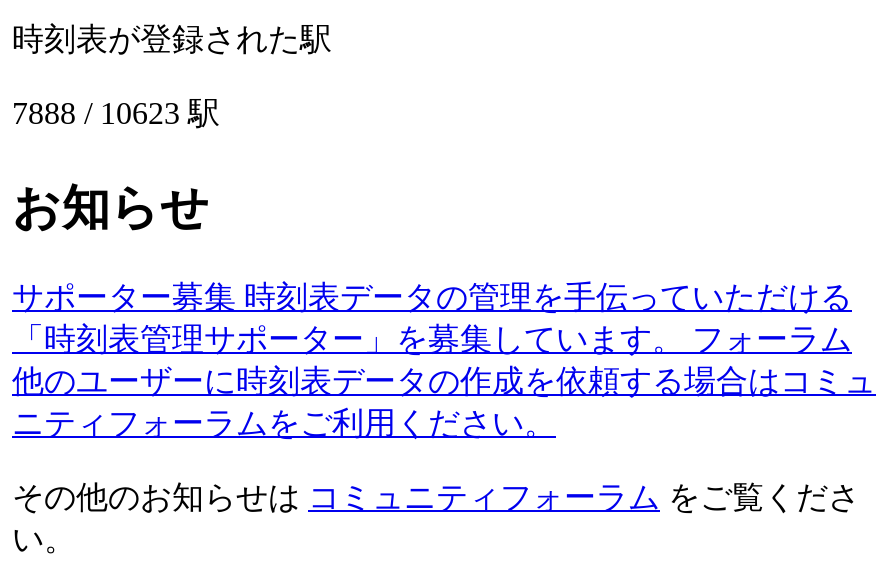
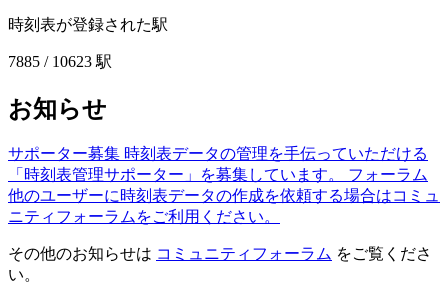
- 7888 / 10623 駅
+ 7885 / 10623 駅
